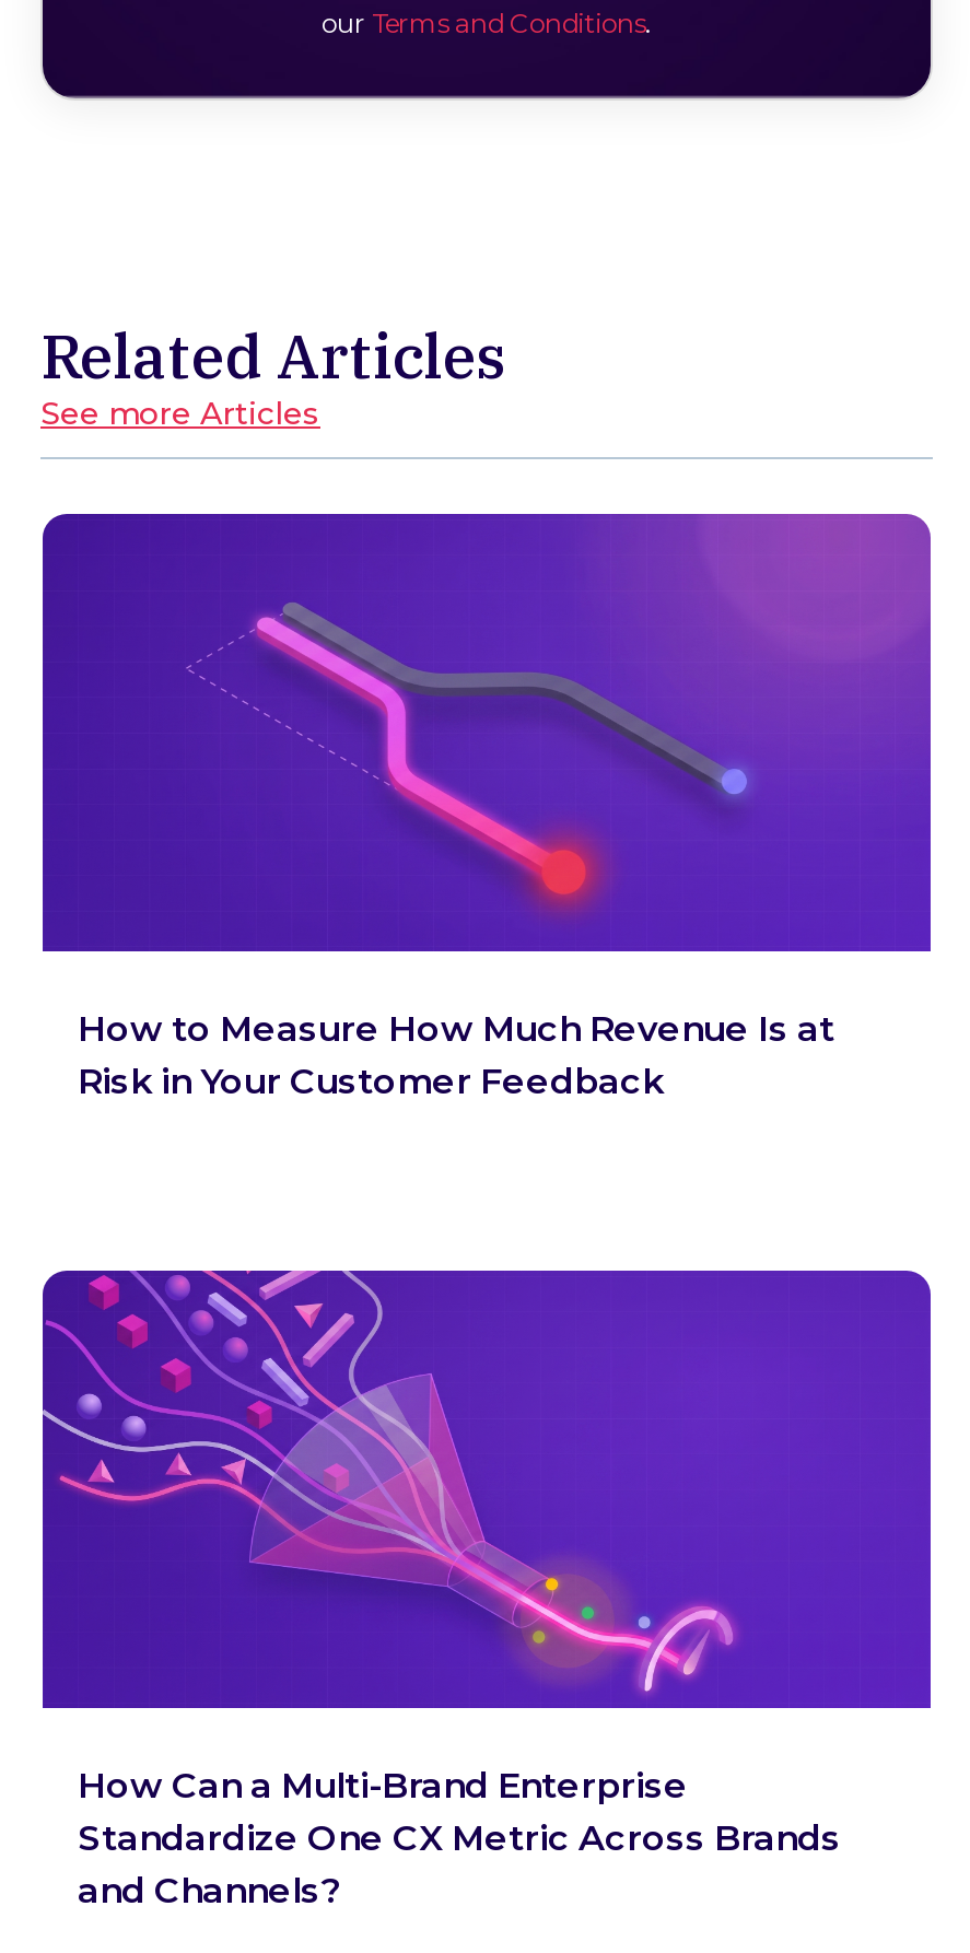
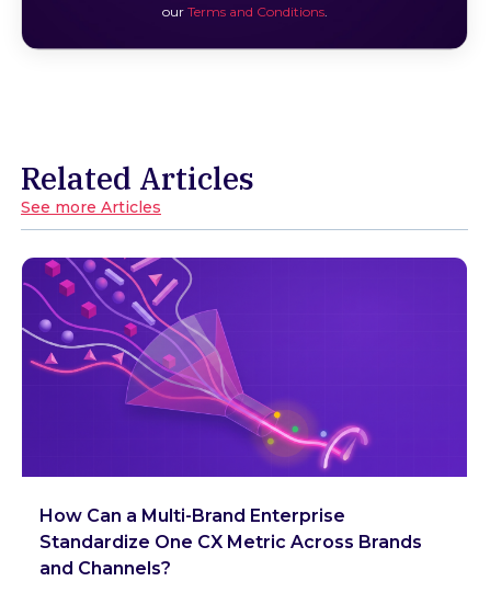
- [image]
- How to Measure How Much Revenue Is at
- Risk in Your Customer Feedback
